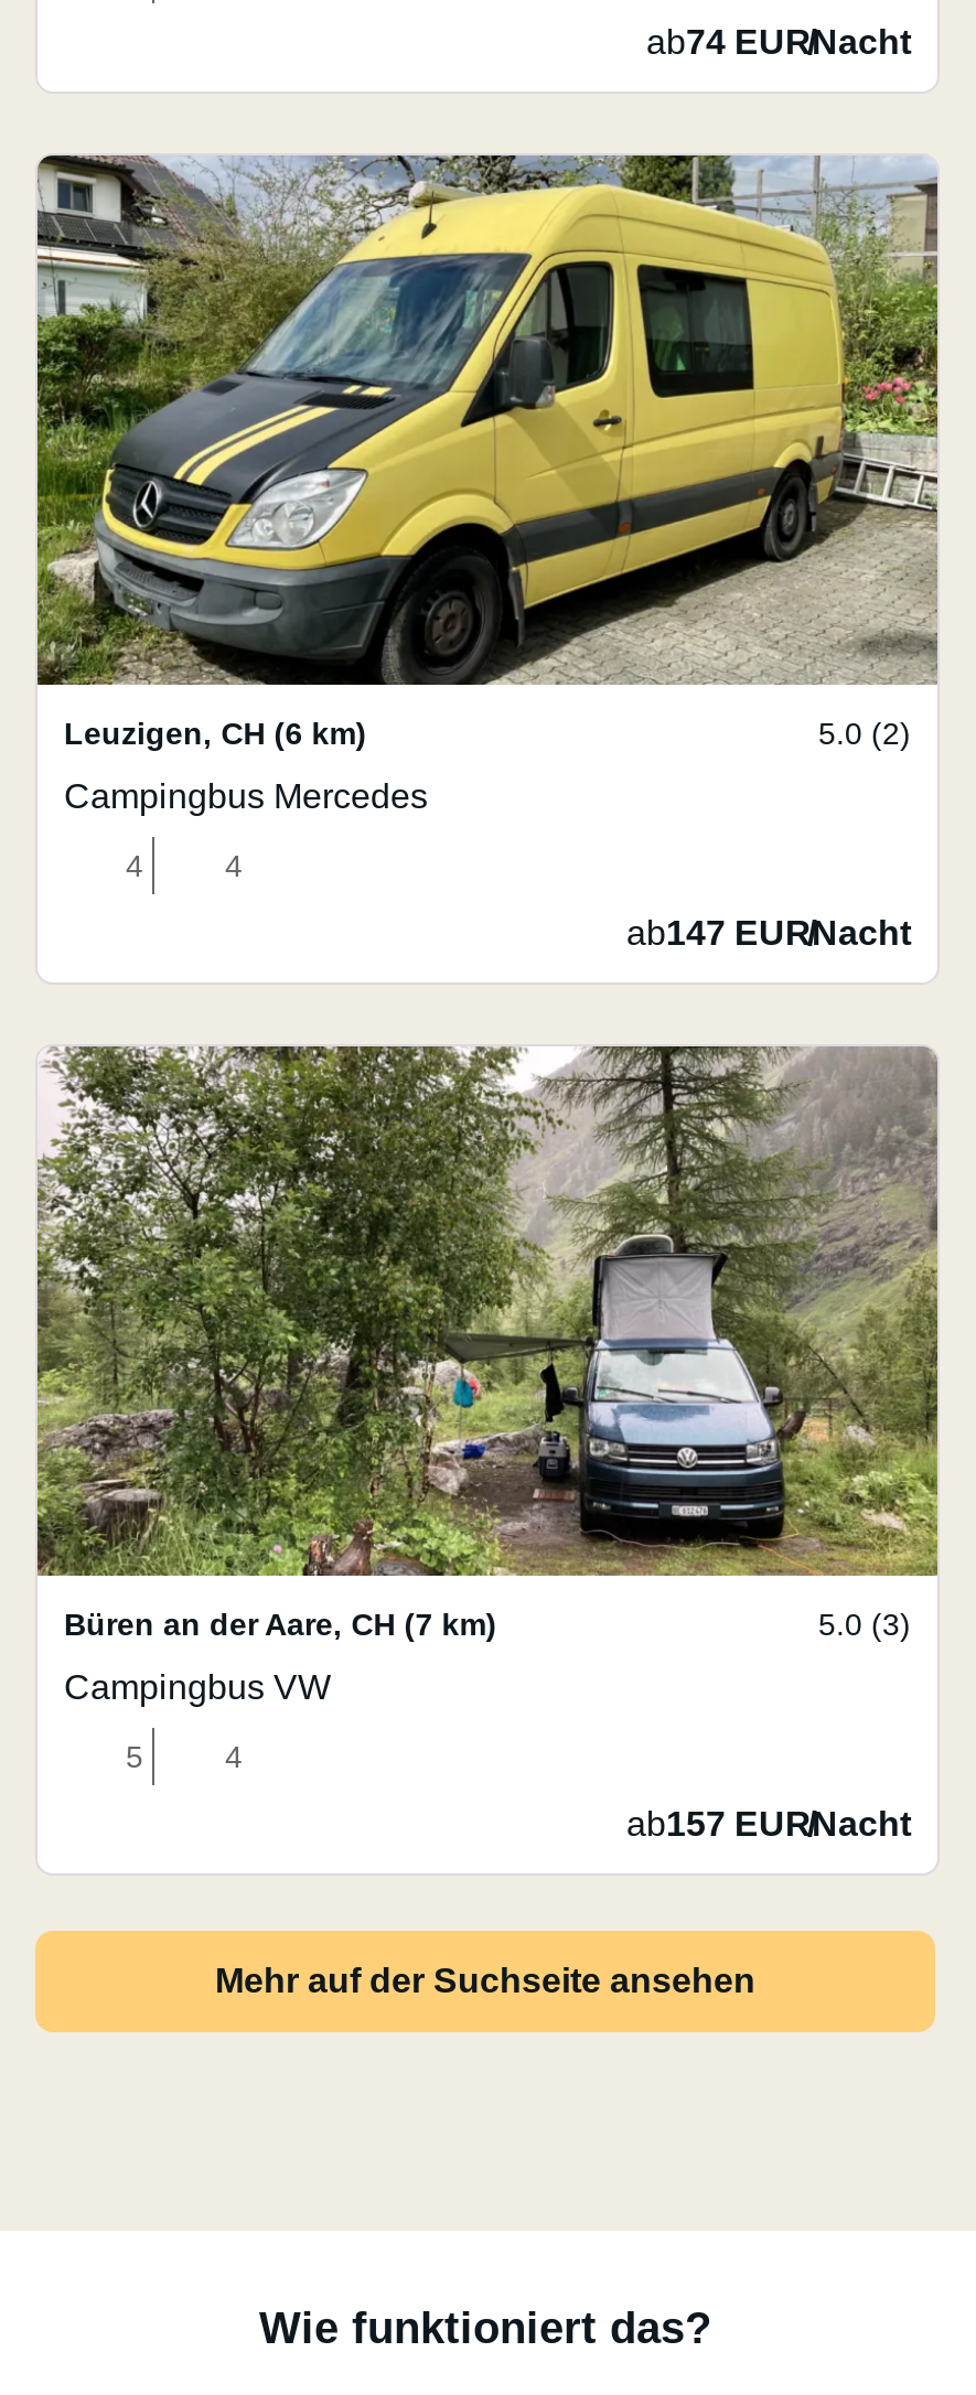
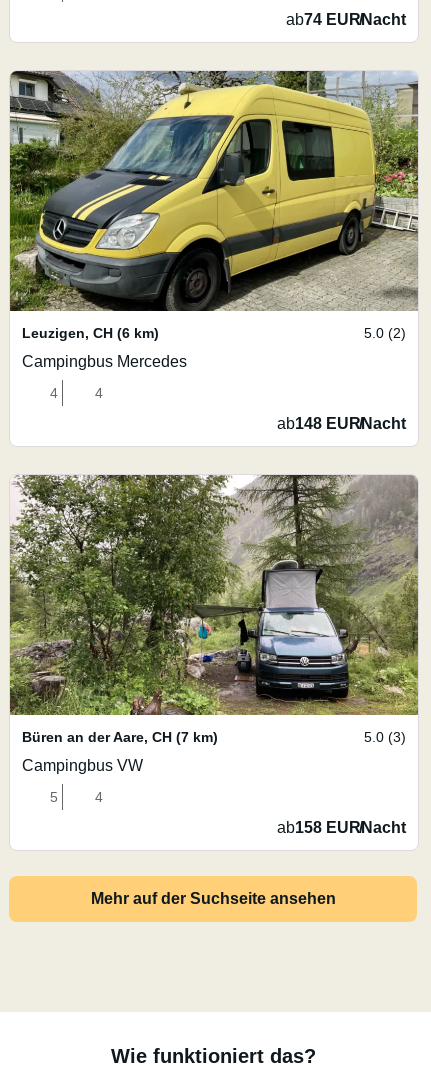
- ab147 EUR/Nacht
+ ab148 EUR/Nacht

- ab157 EUR/Nacht
+ ab158 EUR/Nacht
